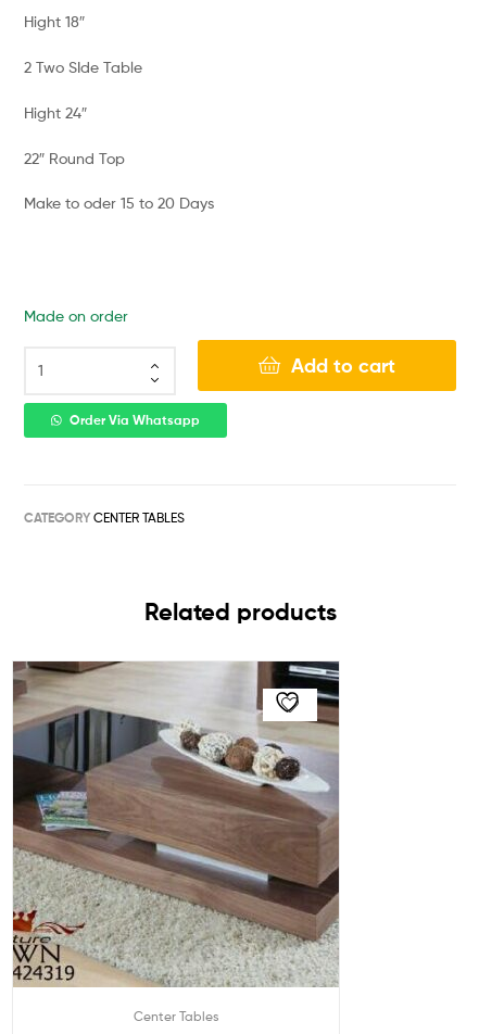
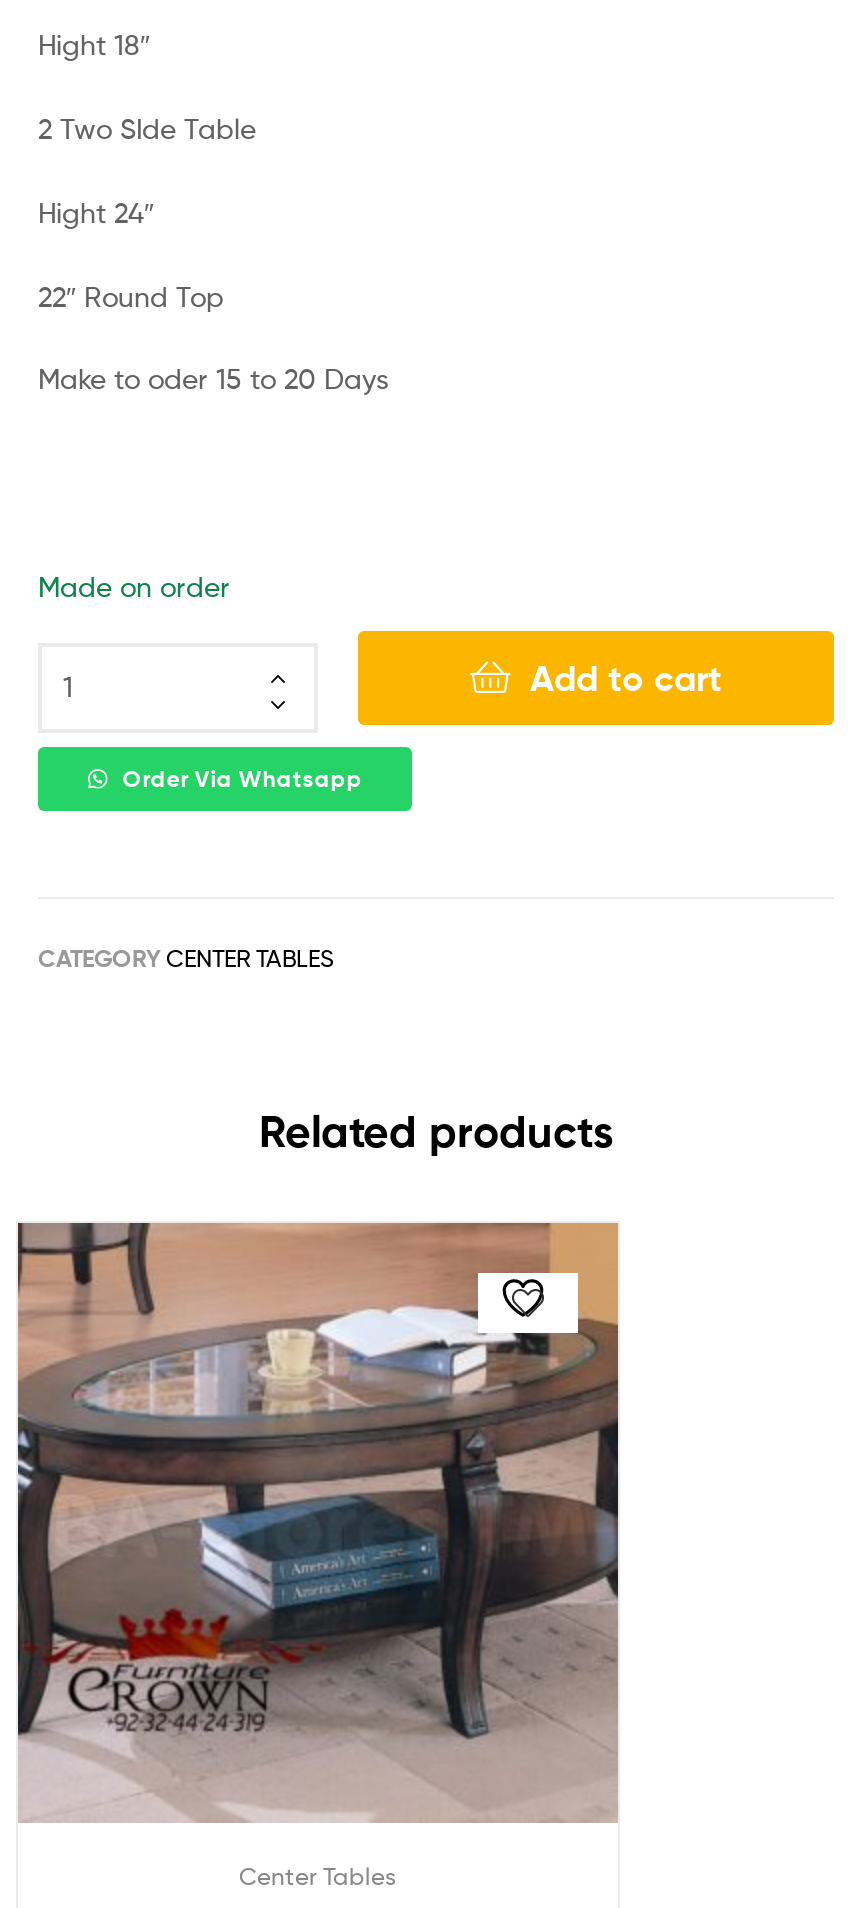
- [image]
+ [image]
